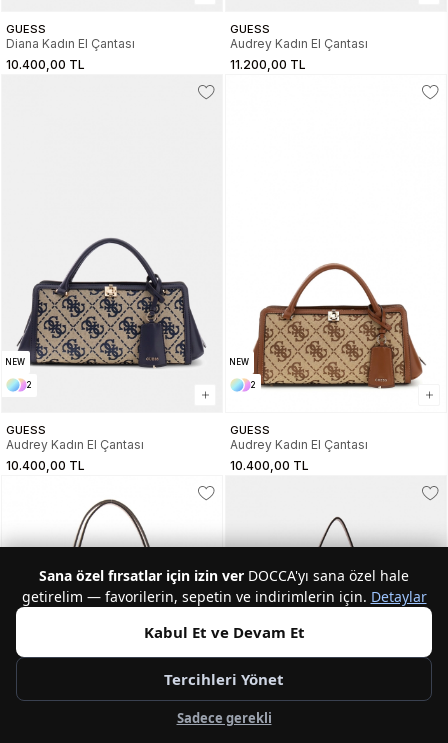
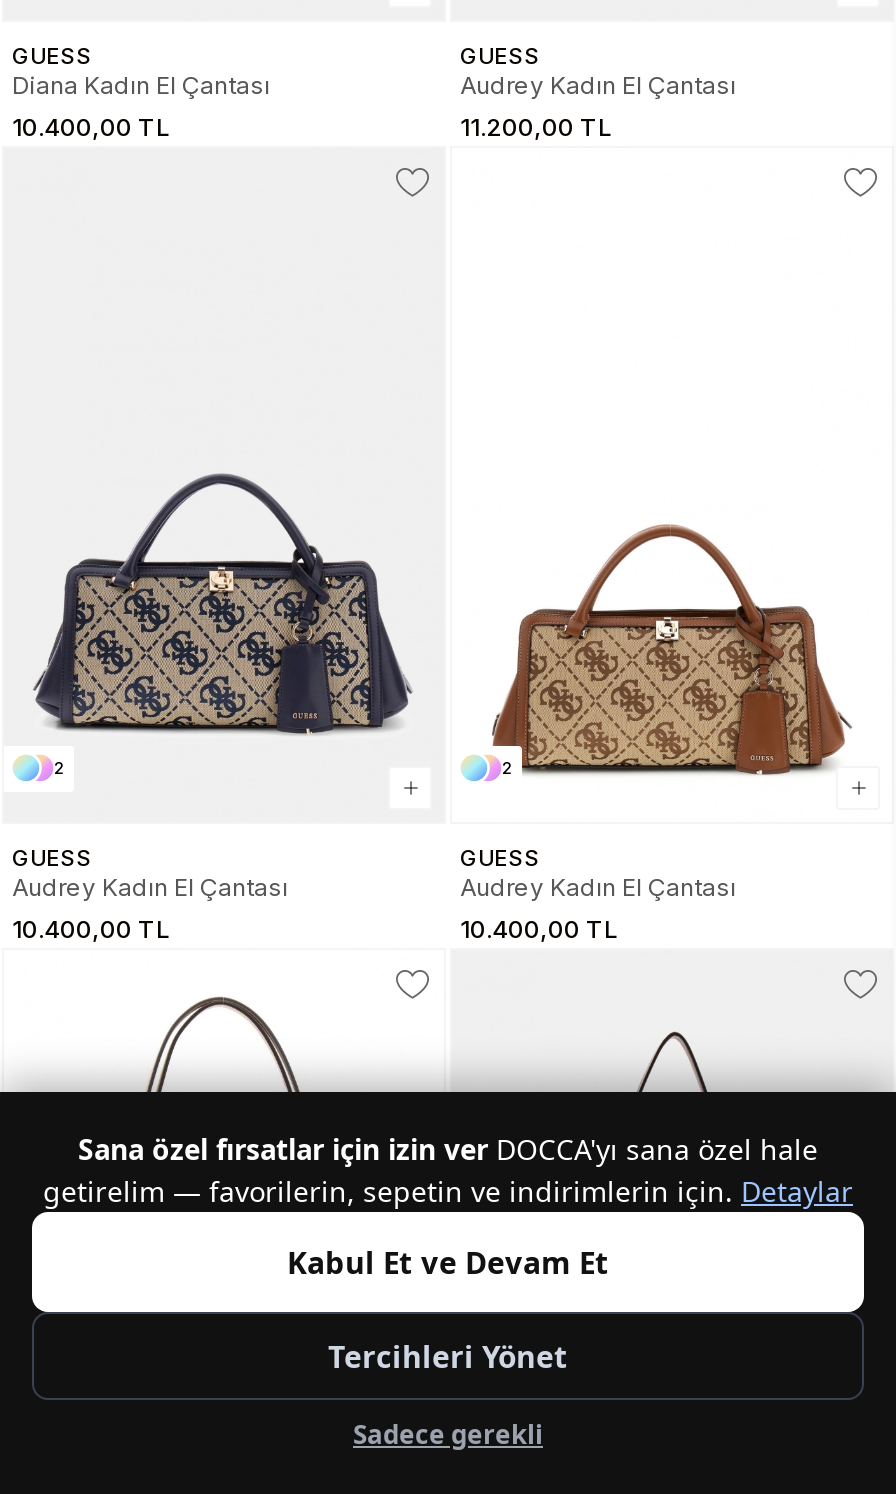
- NEW

- NEW
